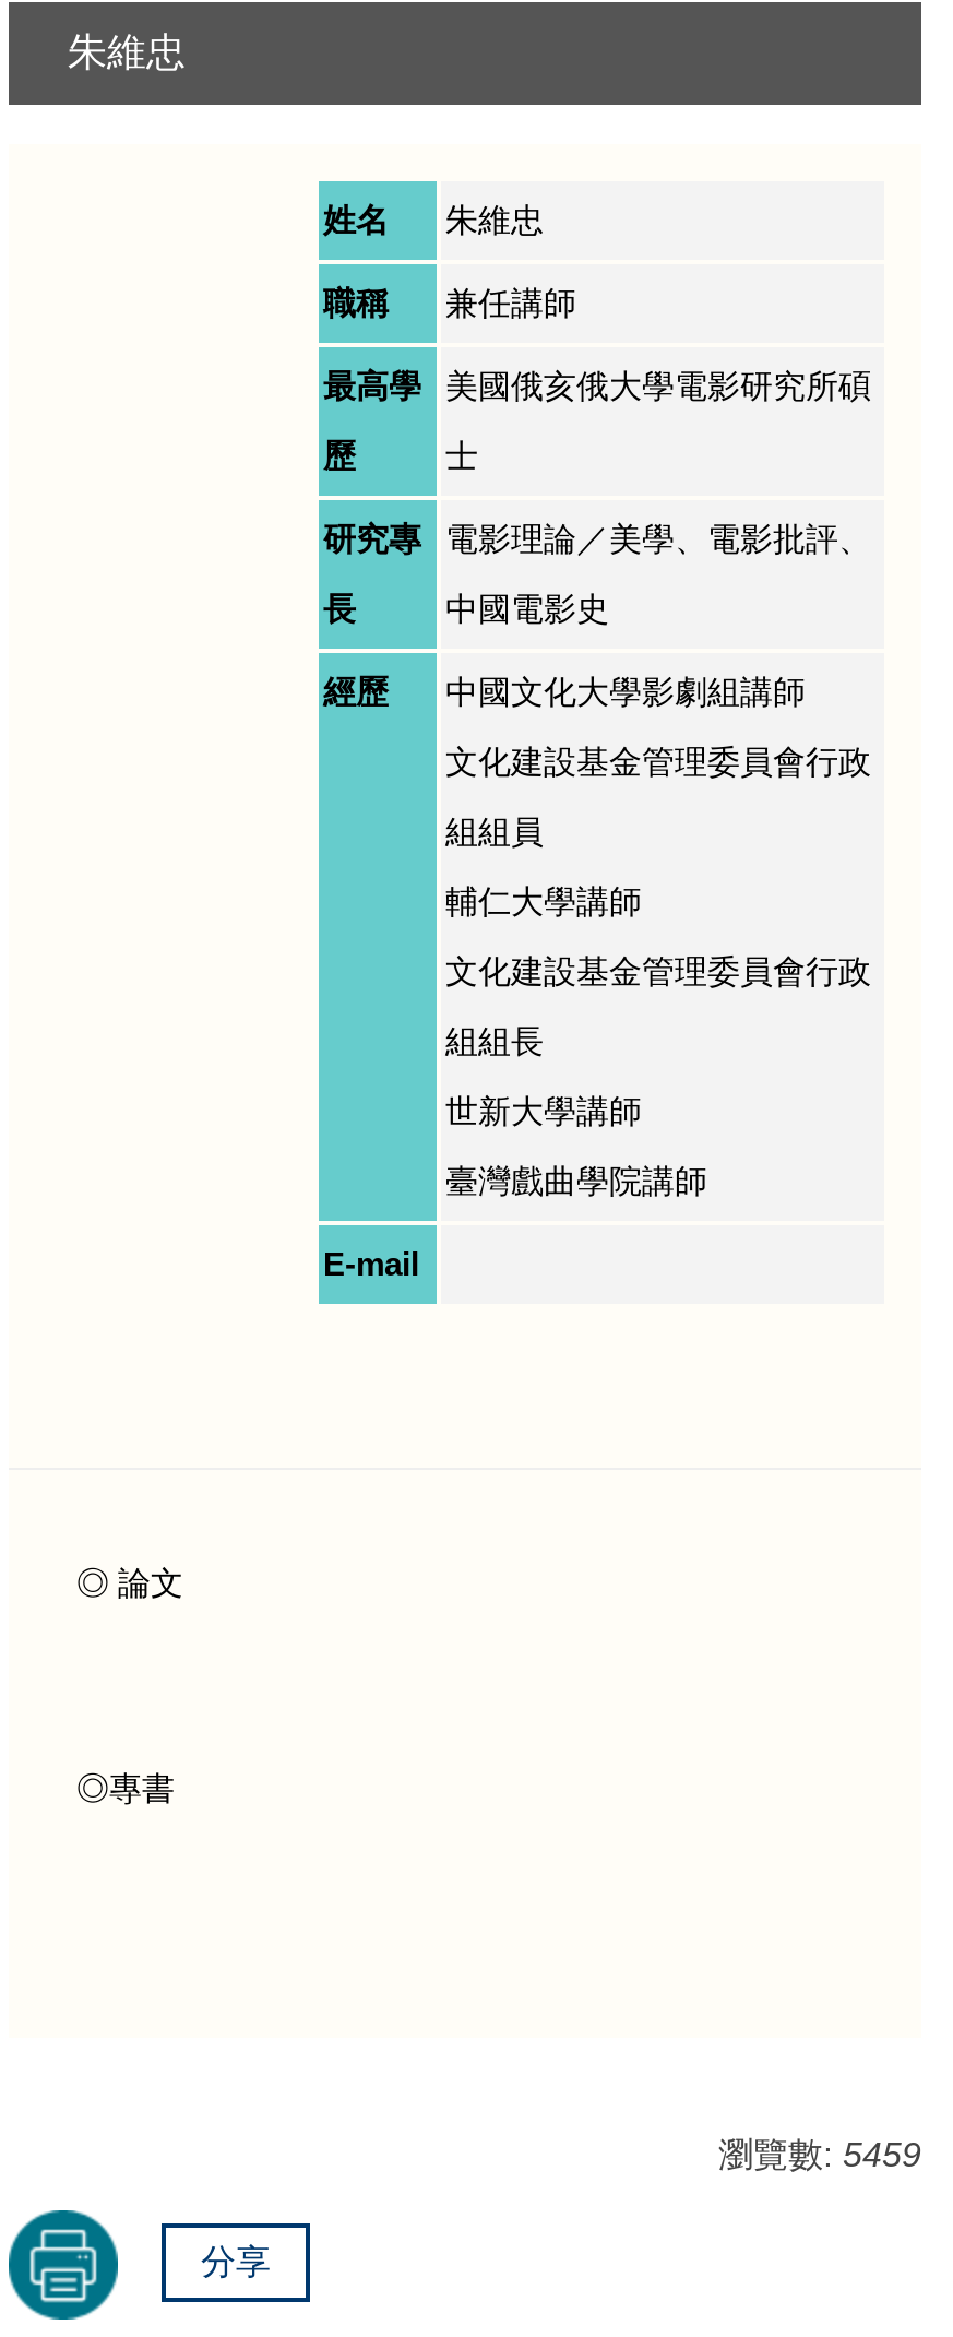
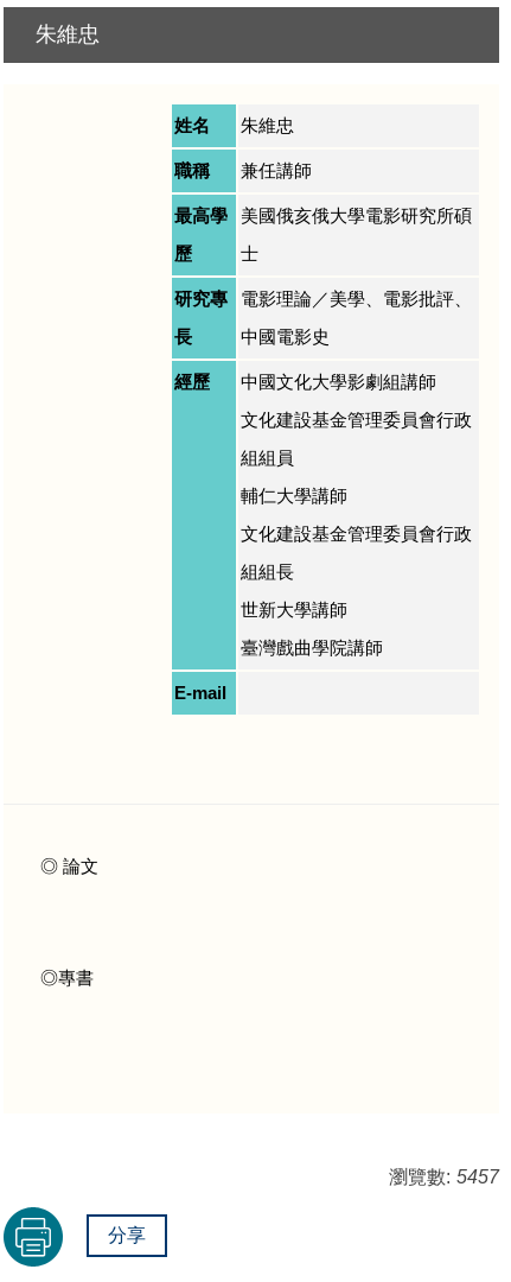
- 瀏覽數: 5459
+ 瀏覽數: 5457
